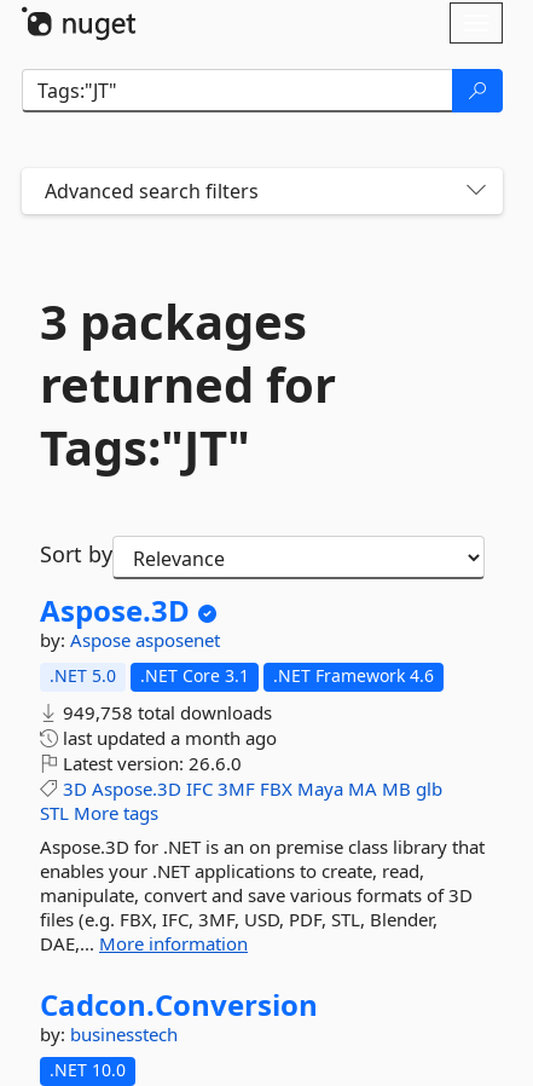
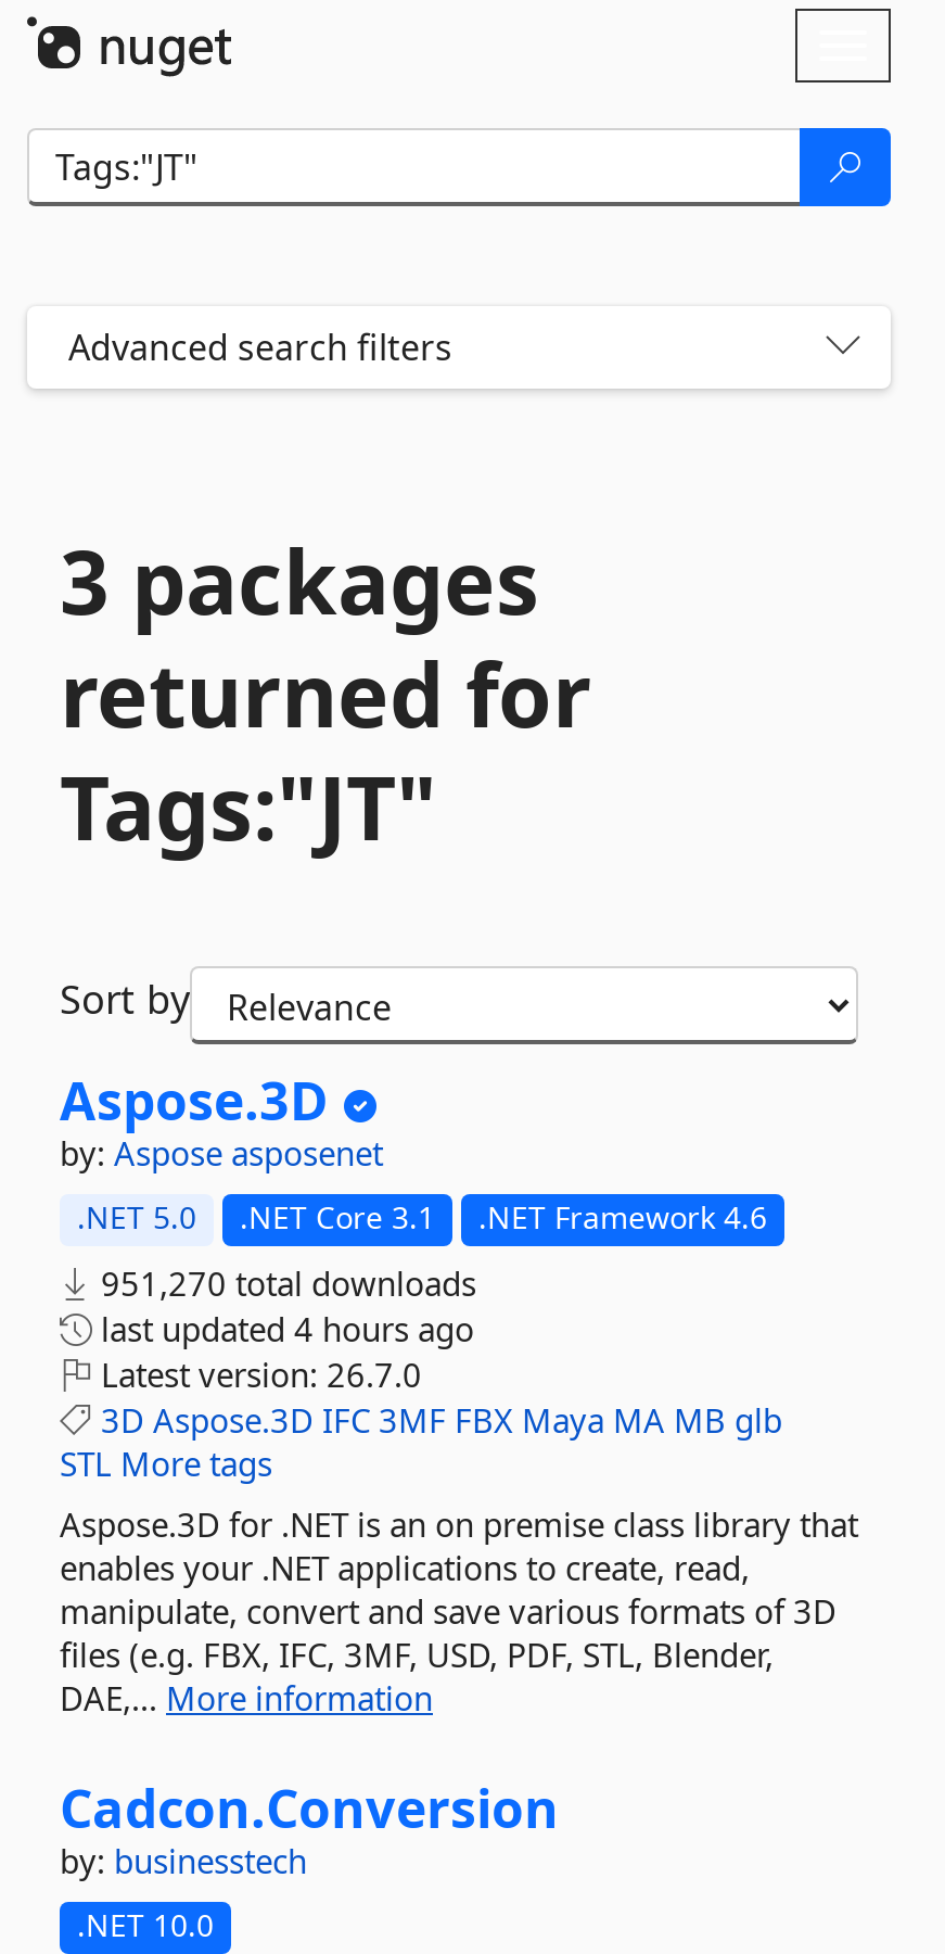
- 949,758 total downloads
+ 951,270 total downloads

- last updated a month ago
+ last updated 4 hours ago

- Latest version: 26.6.0
+ Latest version: 26.7.0
